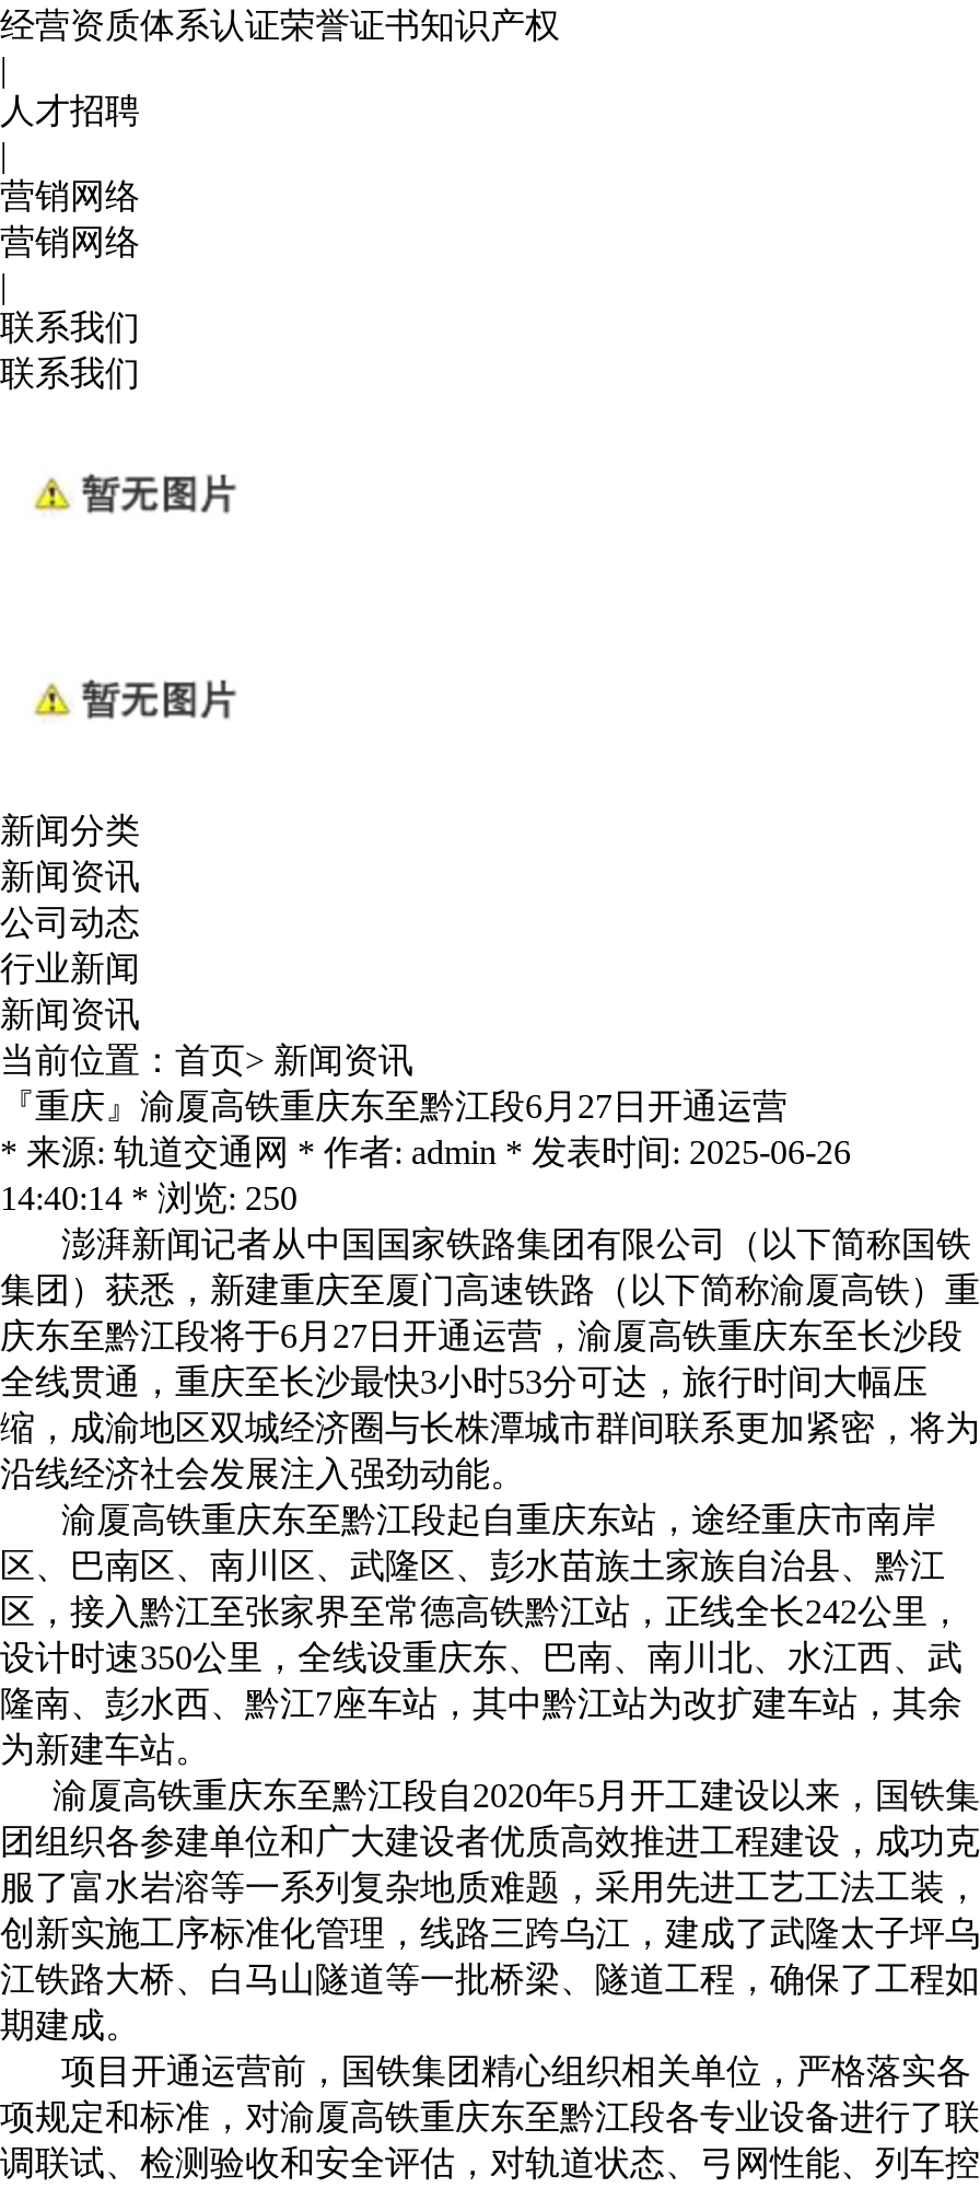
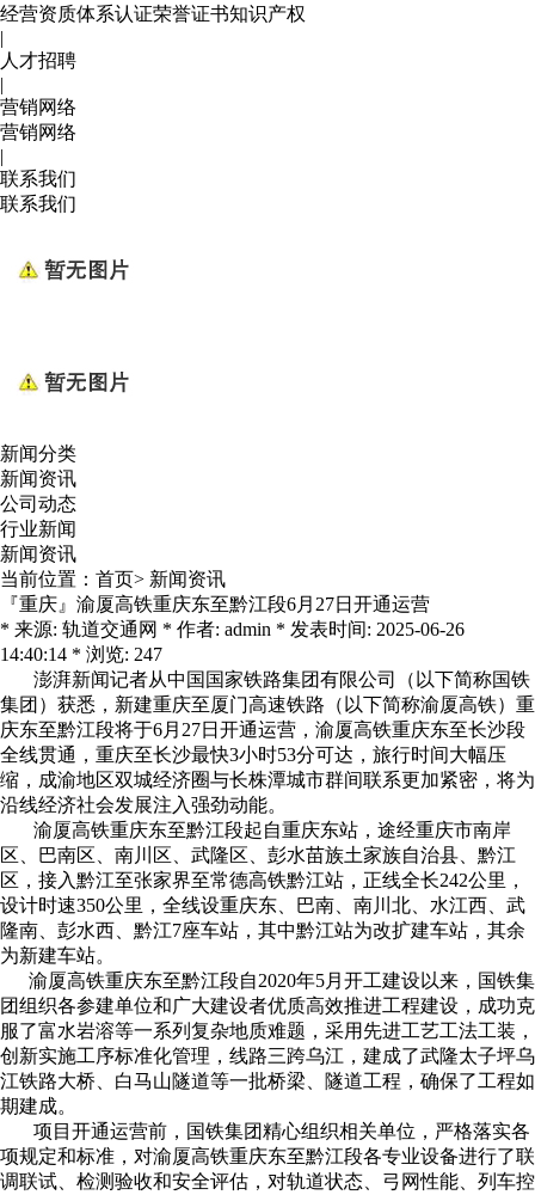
- 14:40:14 * 浏览: 250
+ 14:40:14 * 浏览: 247
